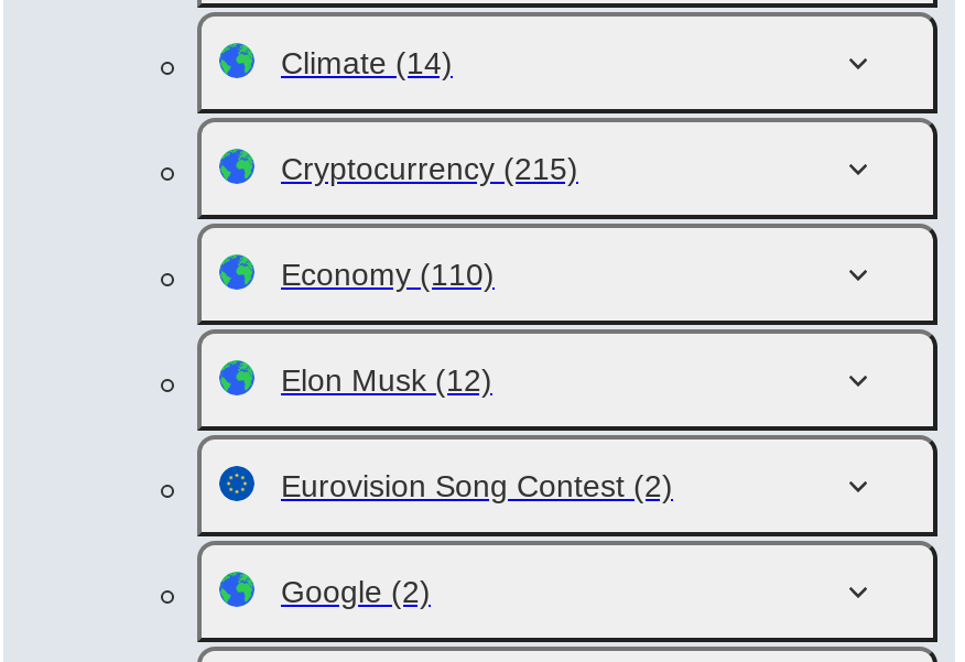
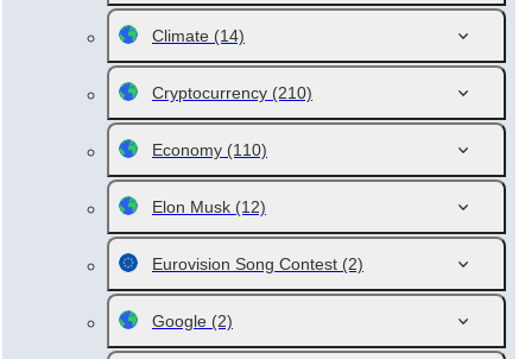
- Cryptocurrency (215)
+ Cryptocurrency (210)
